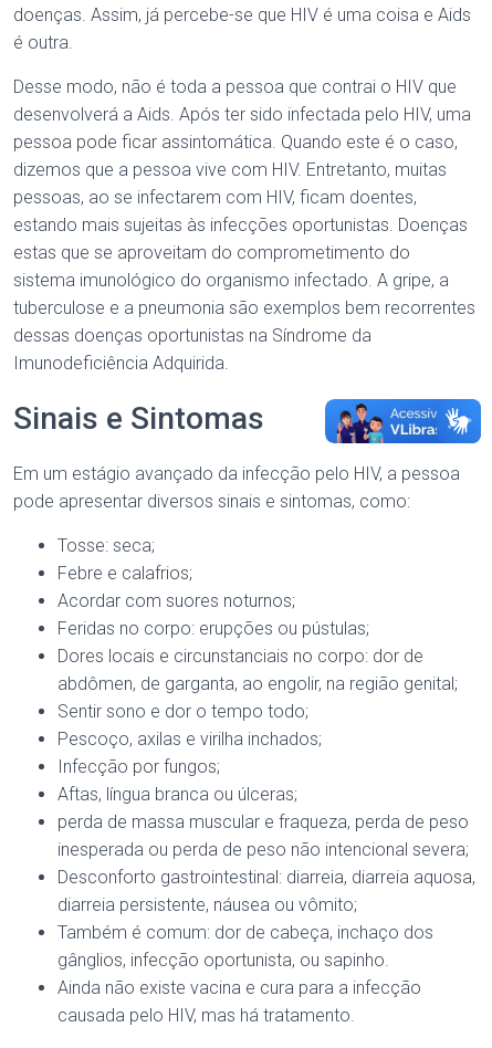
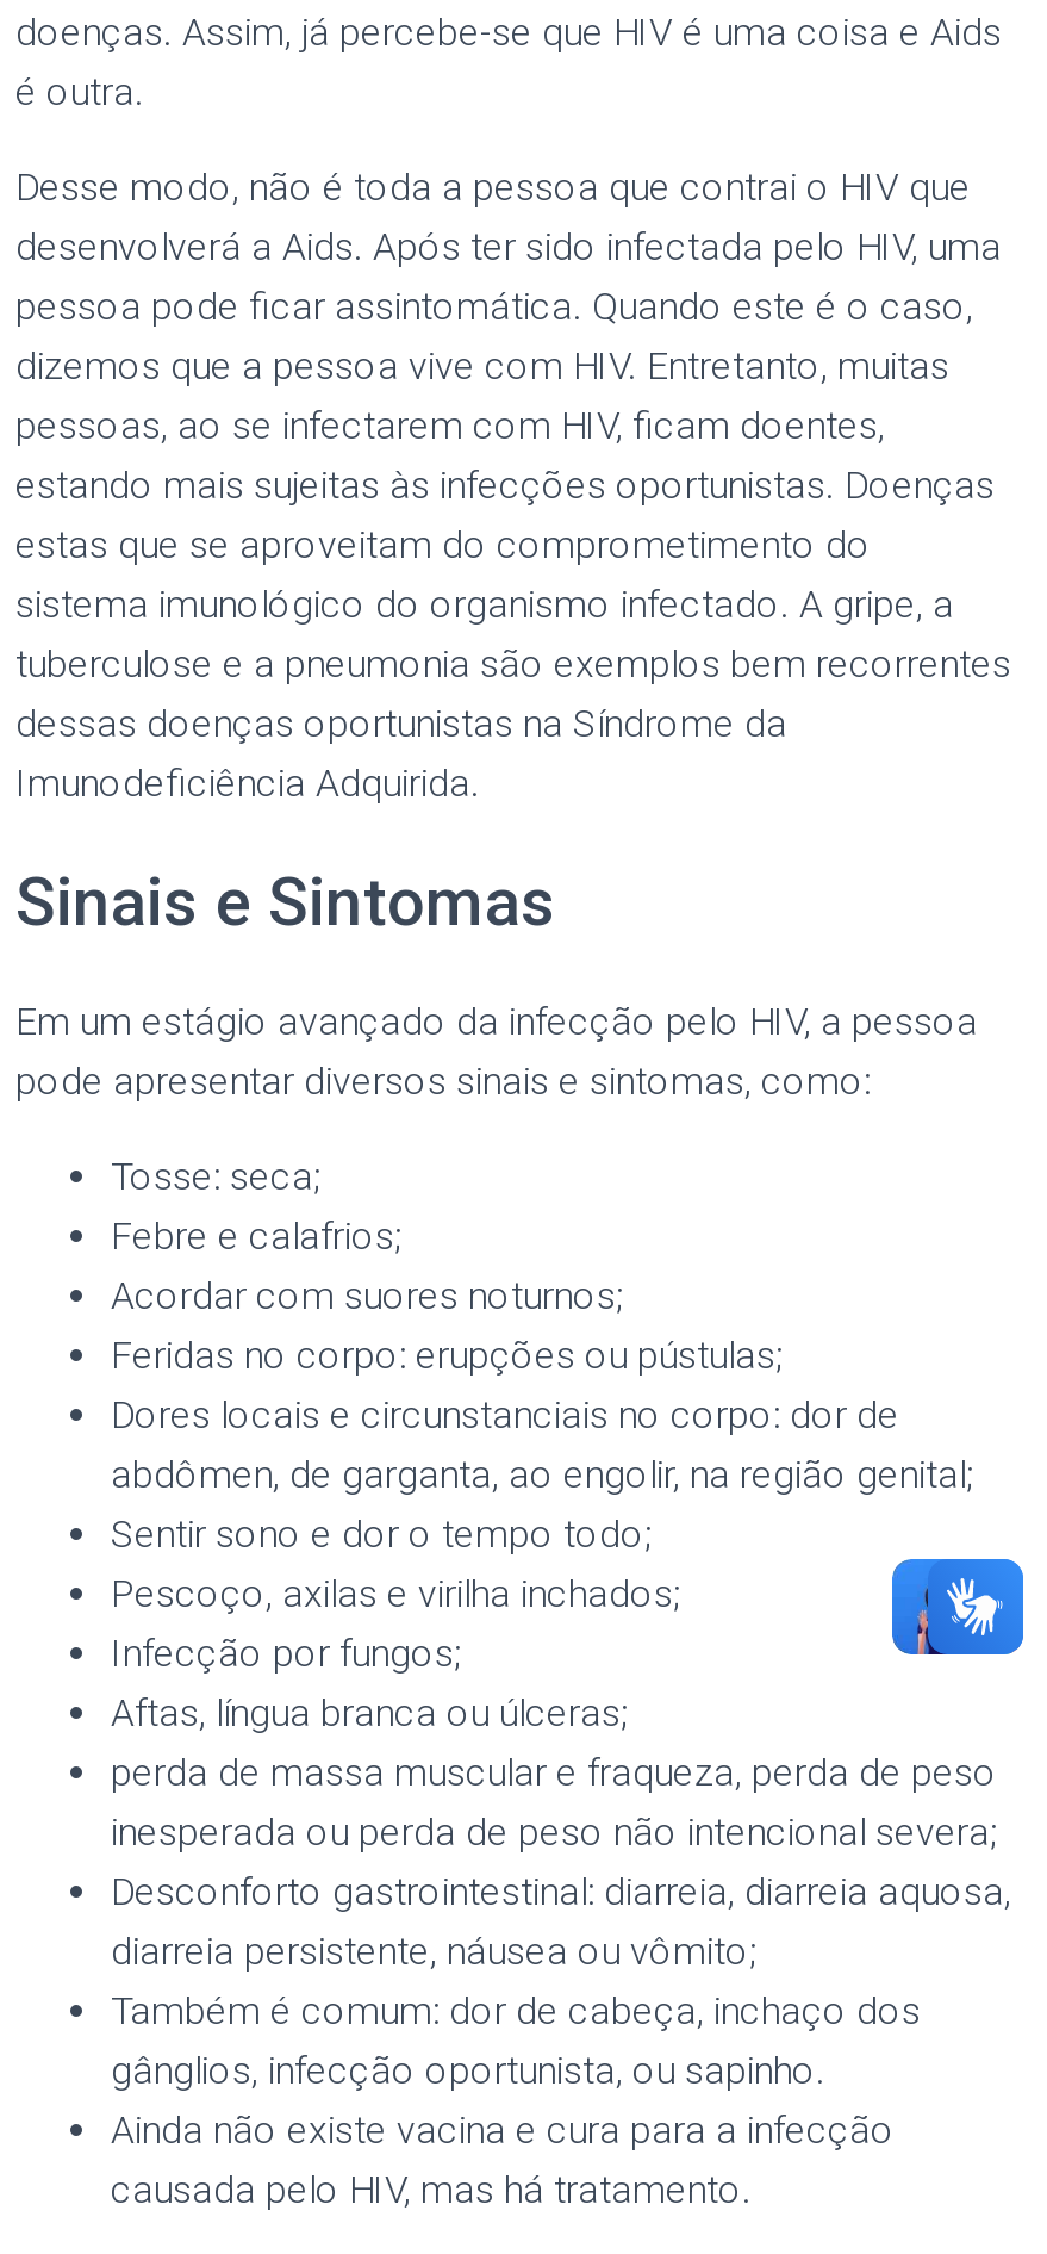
- [image]

+ [image]
